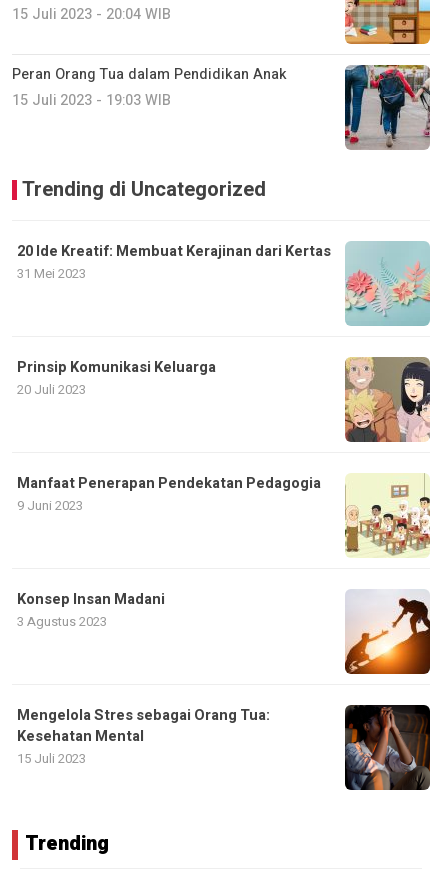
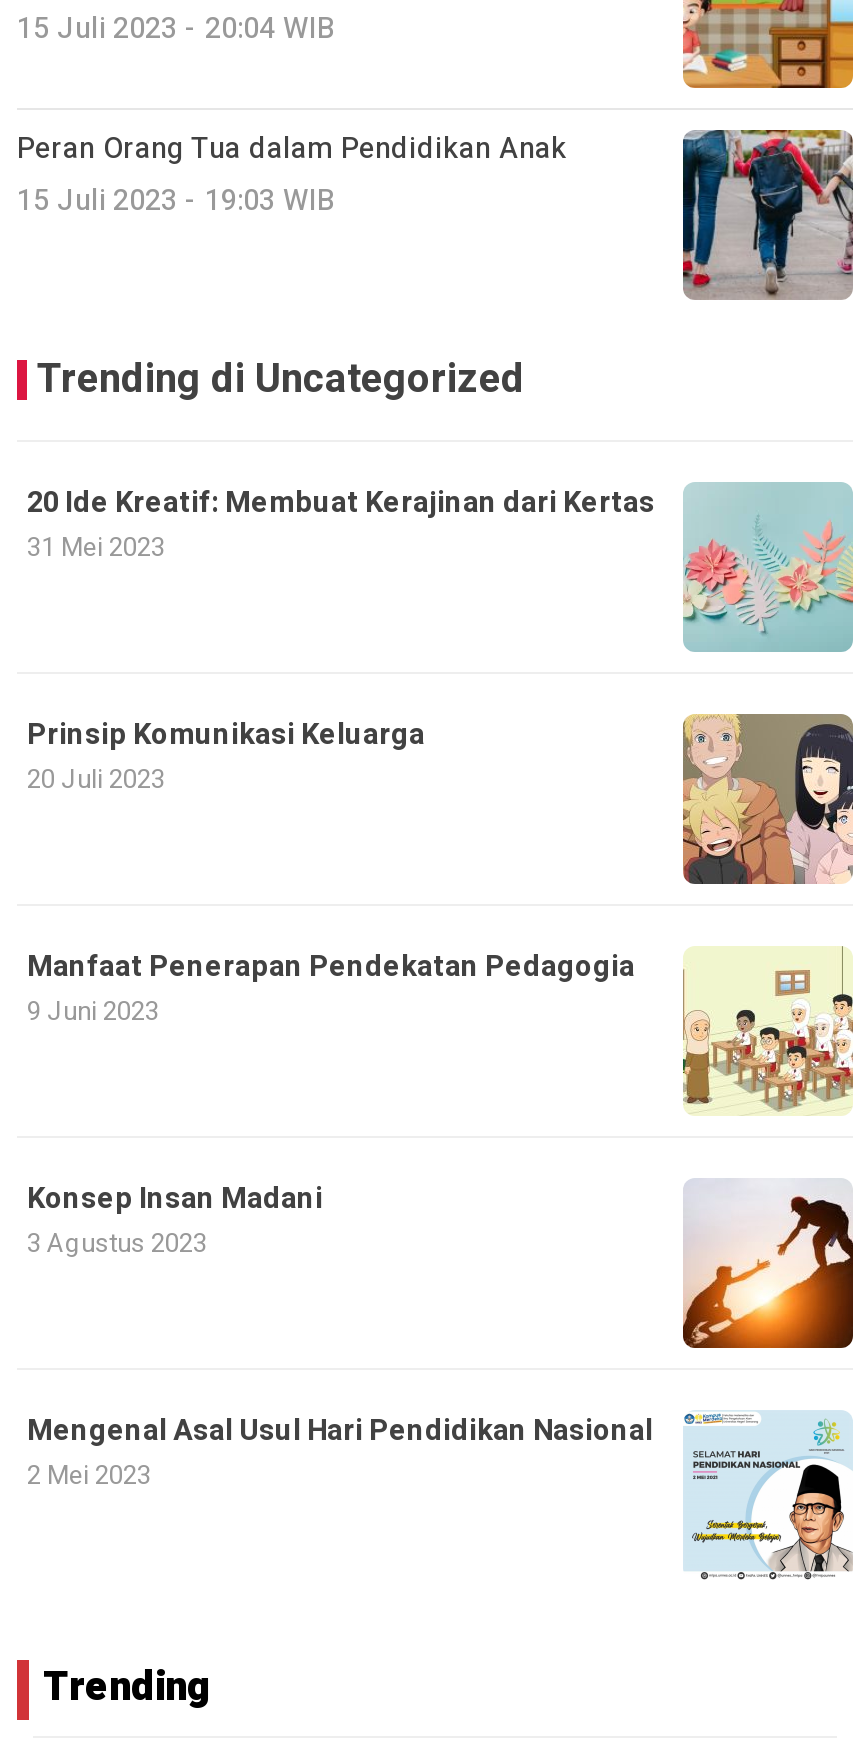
- Mengelola Stres sebagai Orang Tua:
- Kesehatan Mental
- 15 Juli 2023
+ Mengenal Asal Usul Hari Pendidikan Nasional
+ 2 Mei 2023

- [image]
+ [image]
